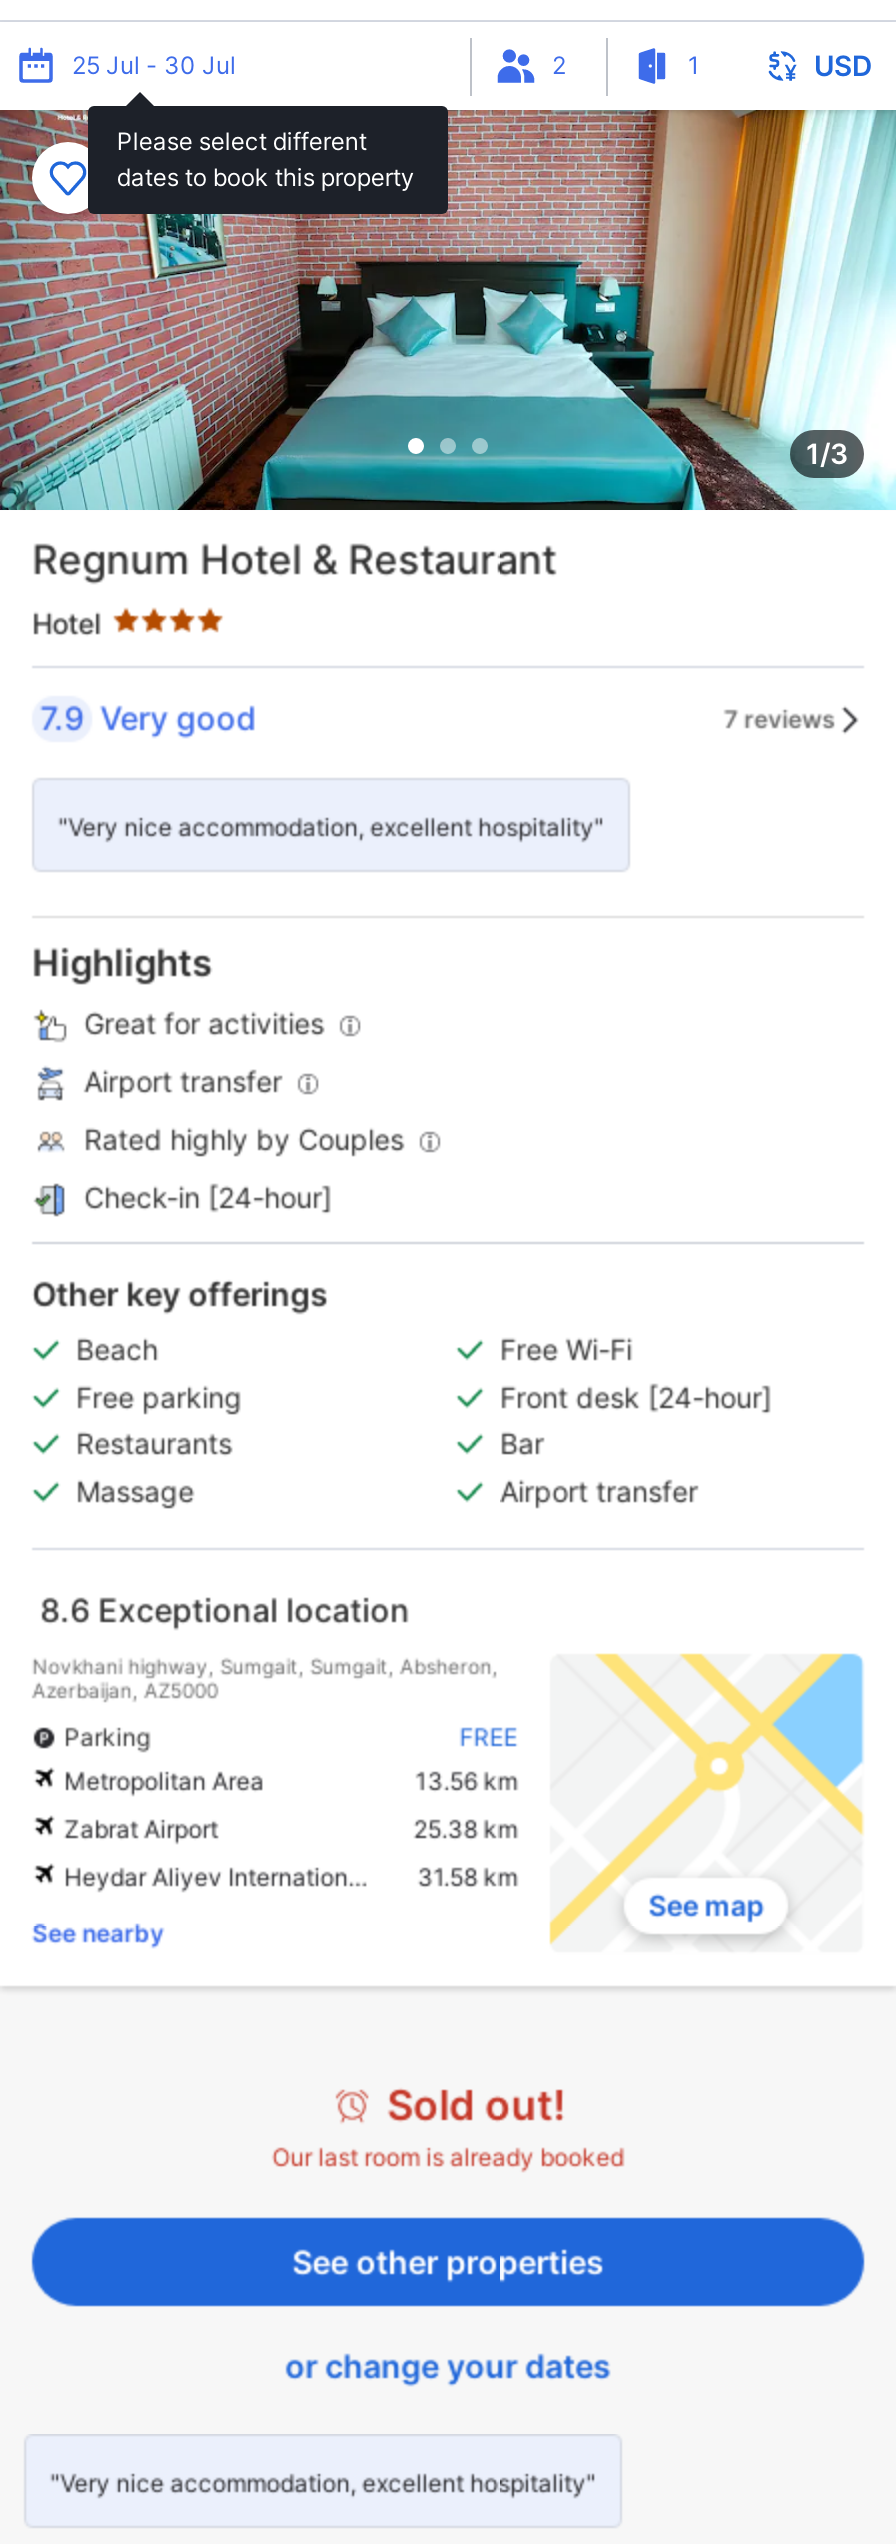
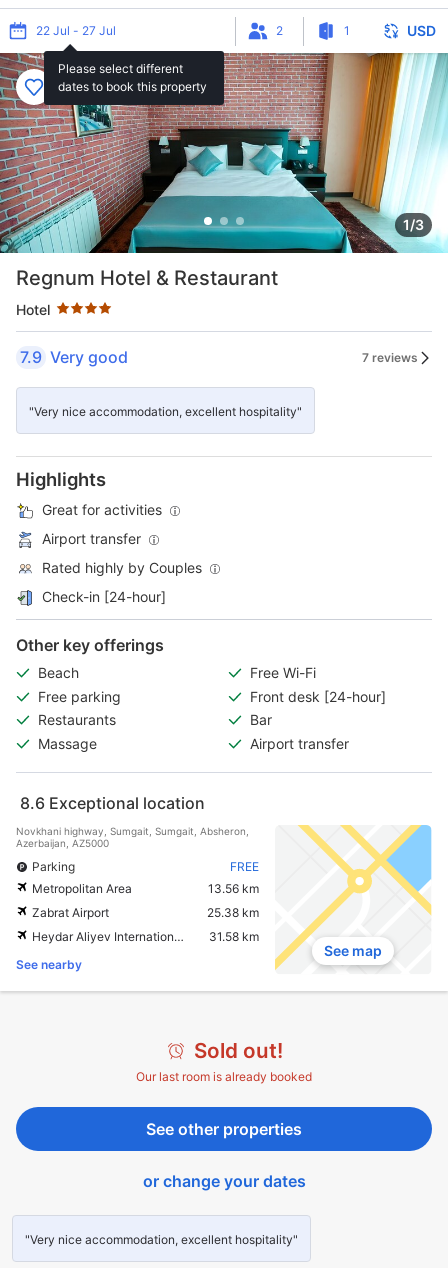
- 25 Jul - 30 Jul
+ 22 Jul - 27 Jul
